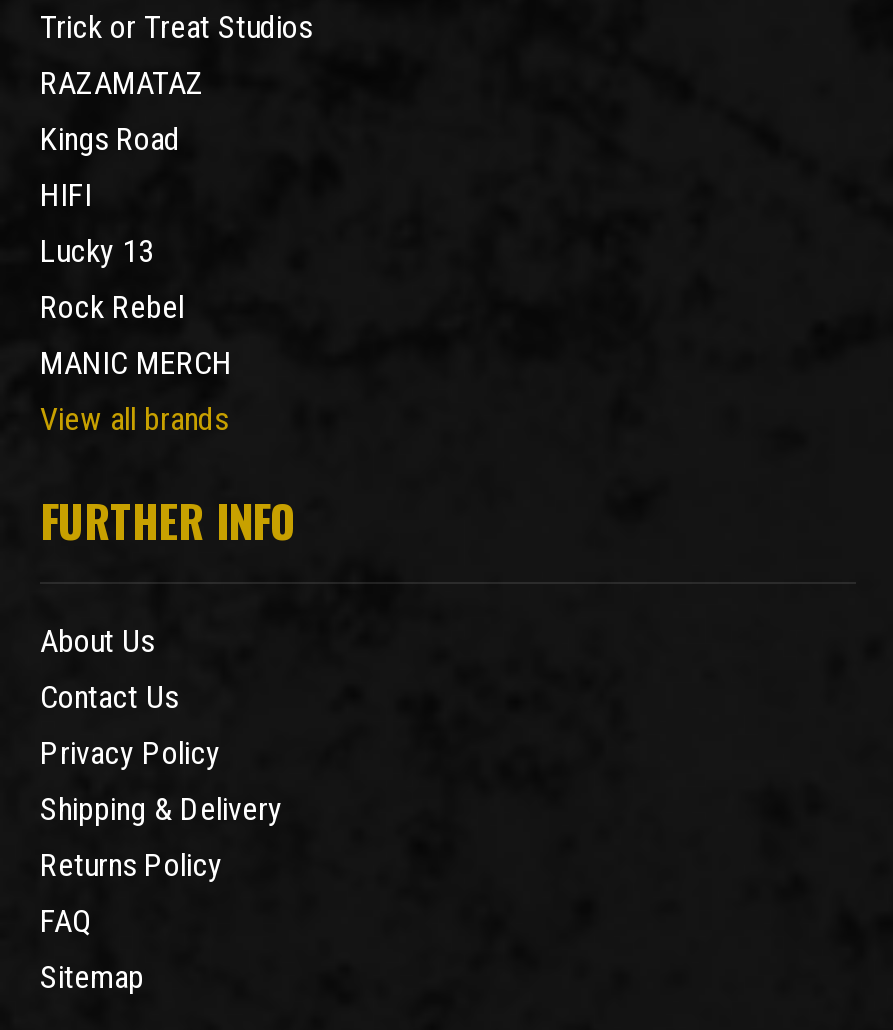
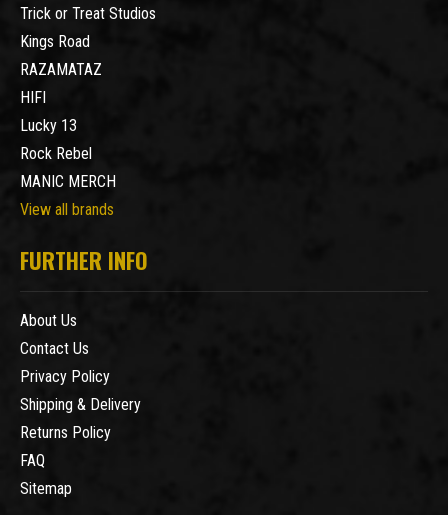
moved down: RAZAMATAZ

moved up: Kings Road
